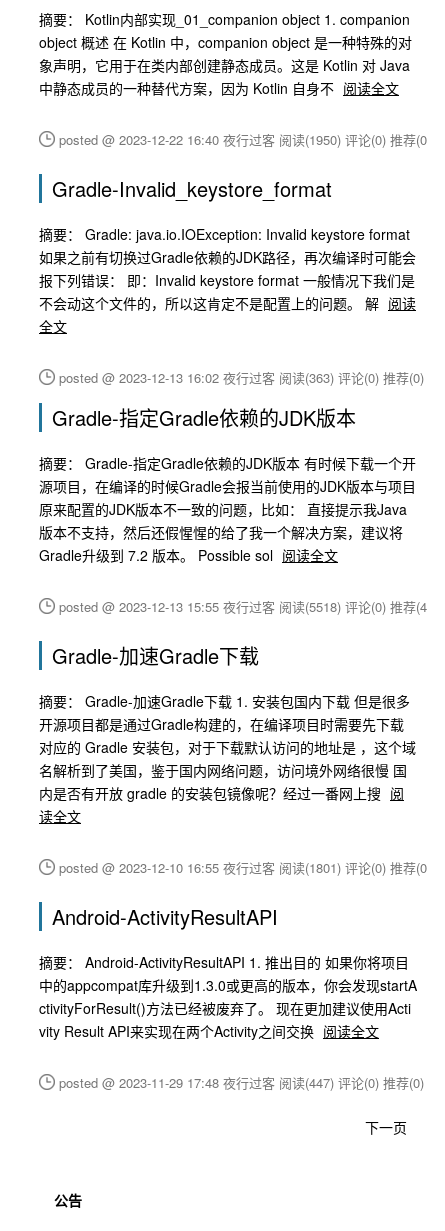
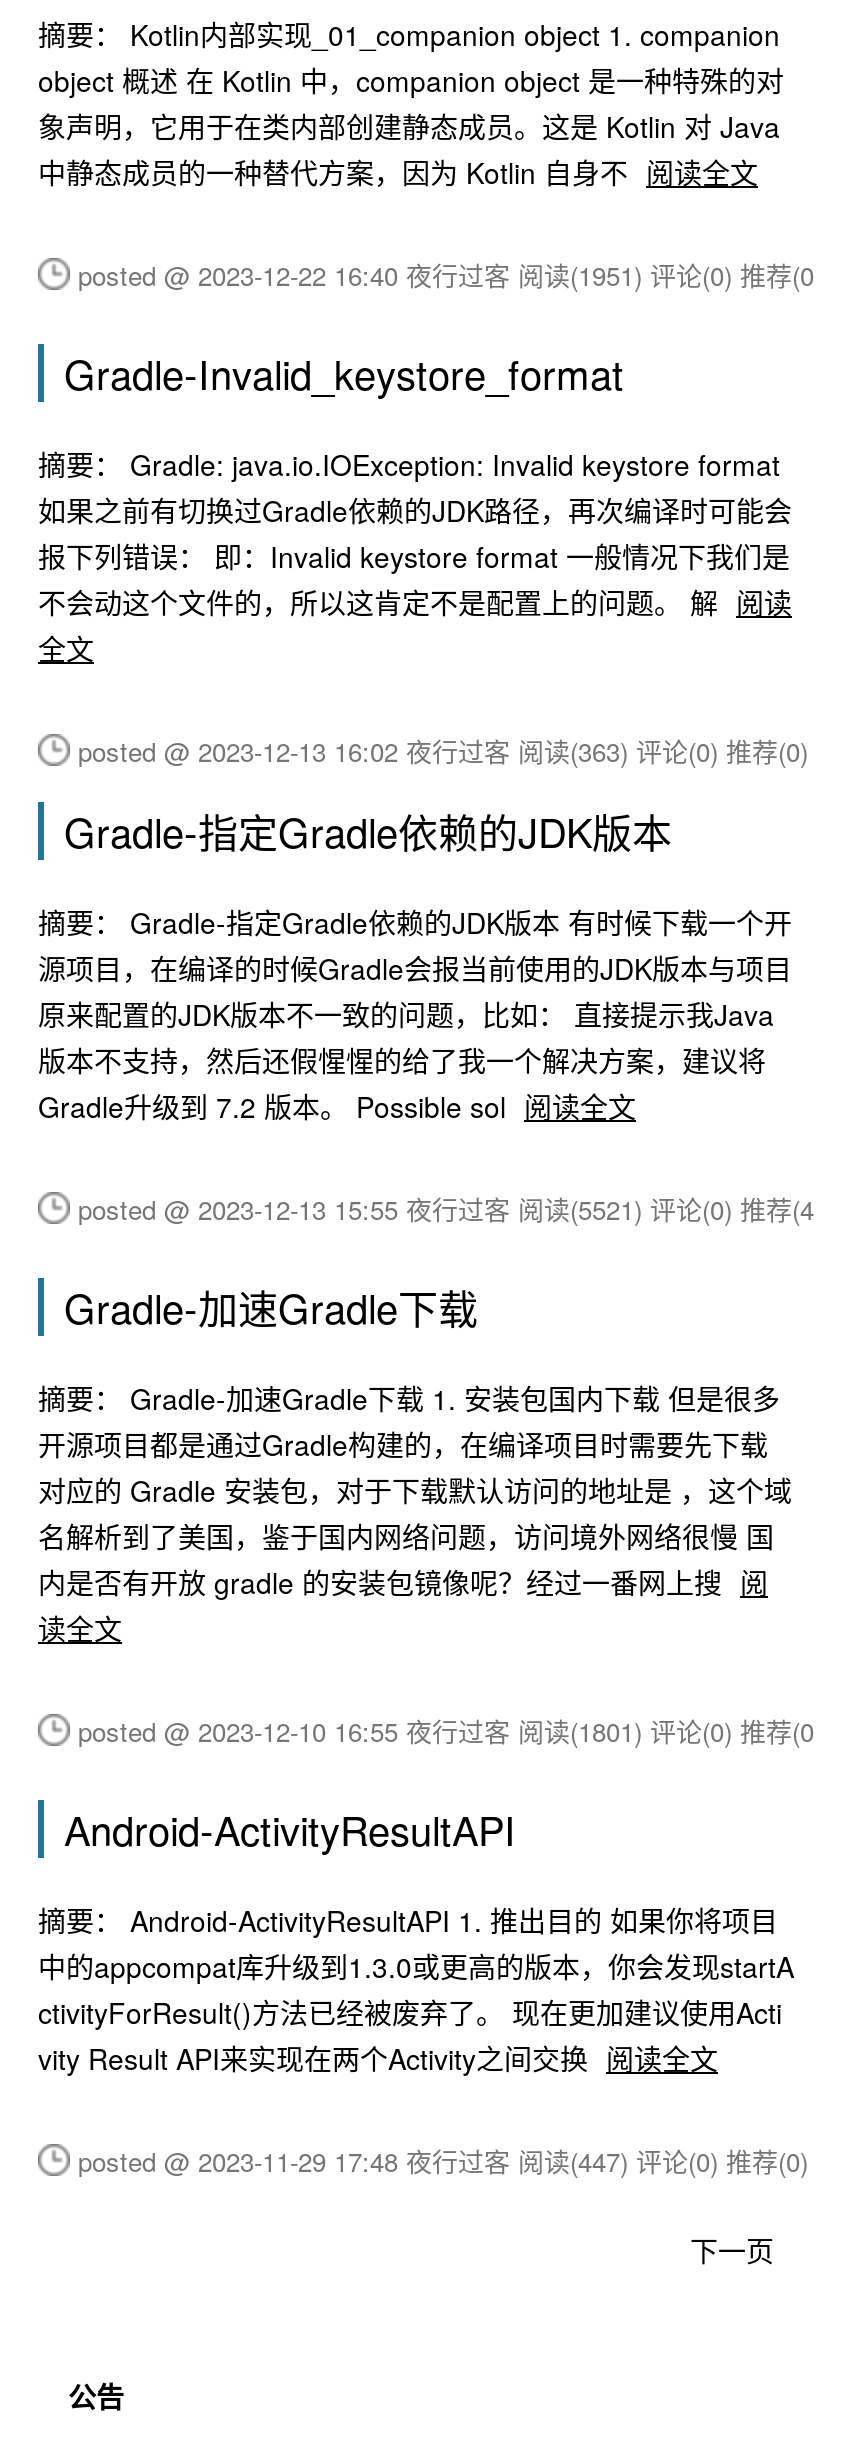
- posted @ 2023-12-22 16:40 夜行过客阅读(1950) 评论(0) 推荐(0)
+ posted @ 2023-12-22 16:40 夜行过客阅读(1951) 评论(0) 推荐(0)

- posted @ 2023-12-13 15:55 夜行过客阅读(5518) 评论(0) 推荐(4)
+ posted @ 2023-12-13 15:55 夜行过客阅读(5521) 评论(0) 推荐(4)
